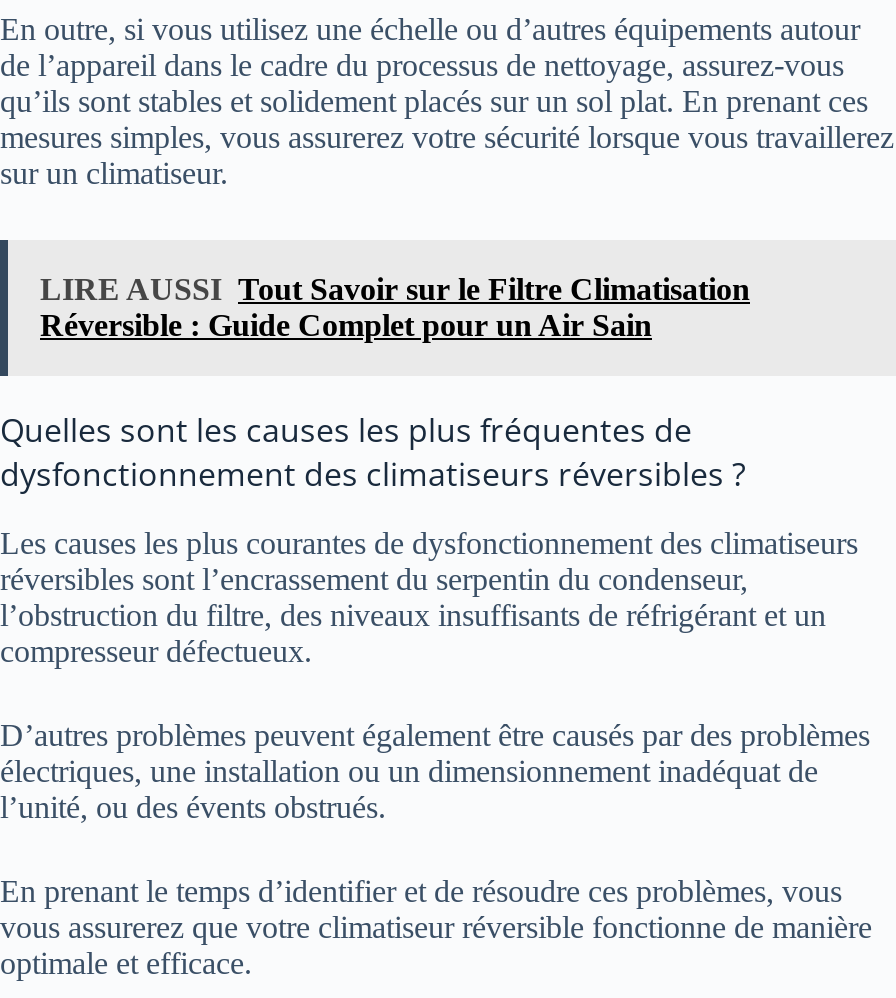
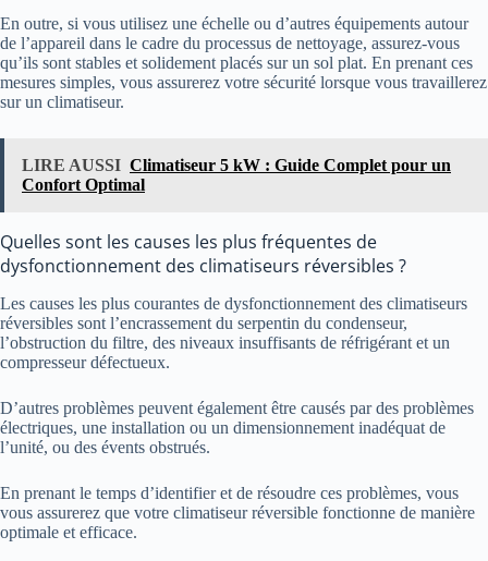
- LIRE AUSSI Tout Savoir sur le Filtre Climatisation
- Réversible : Guide Complet pour un Air Sain
+ LIRE AUSSI Climatiseur 5 kW : Guide Complet pour un
+ Confort Optimal
